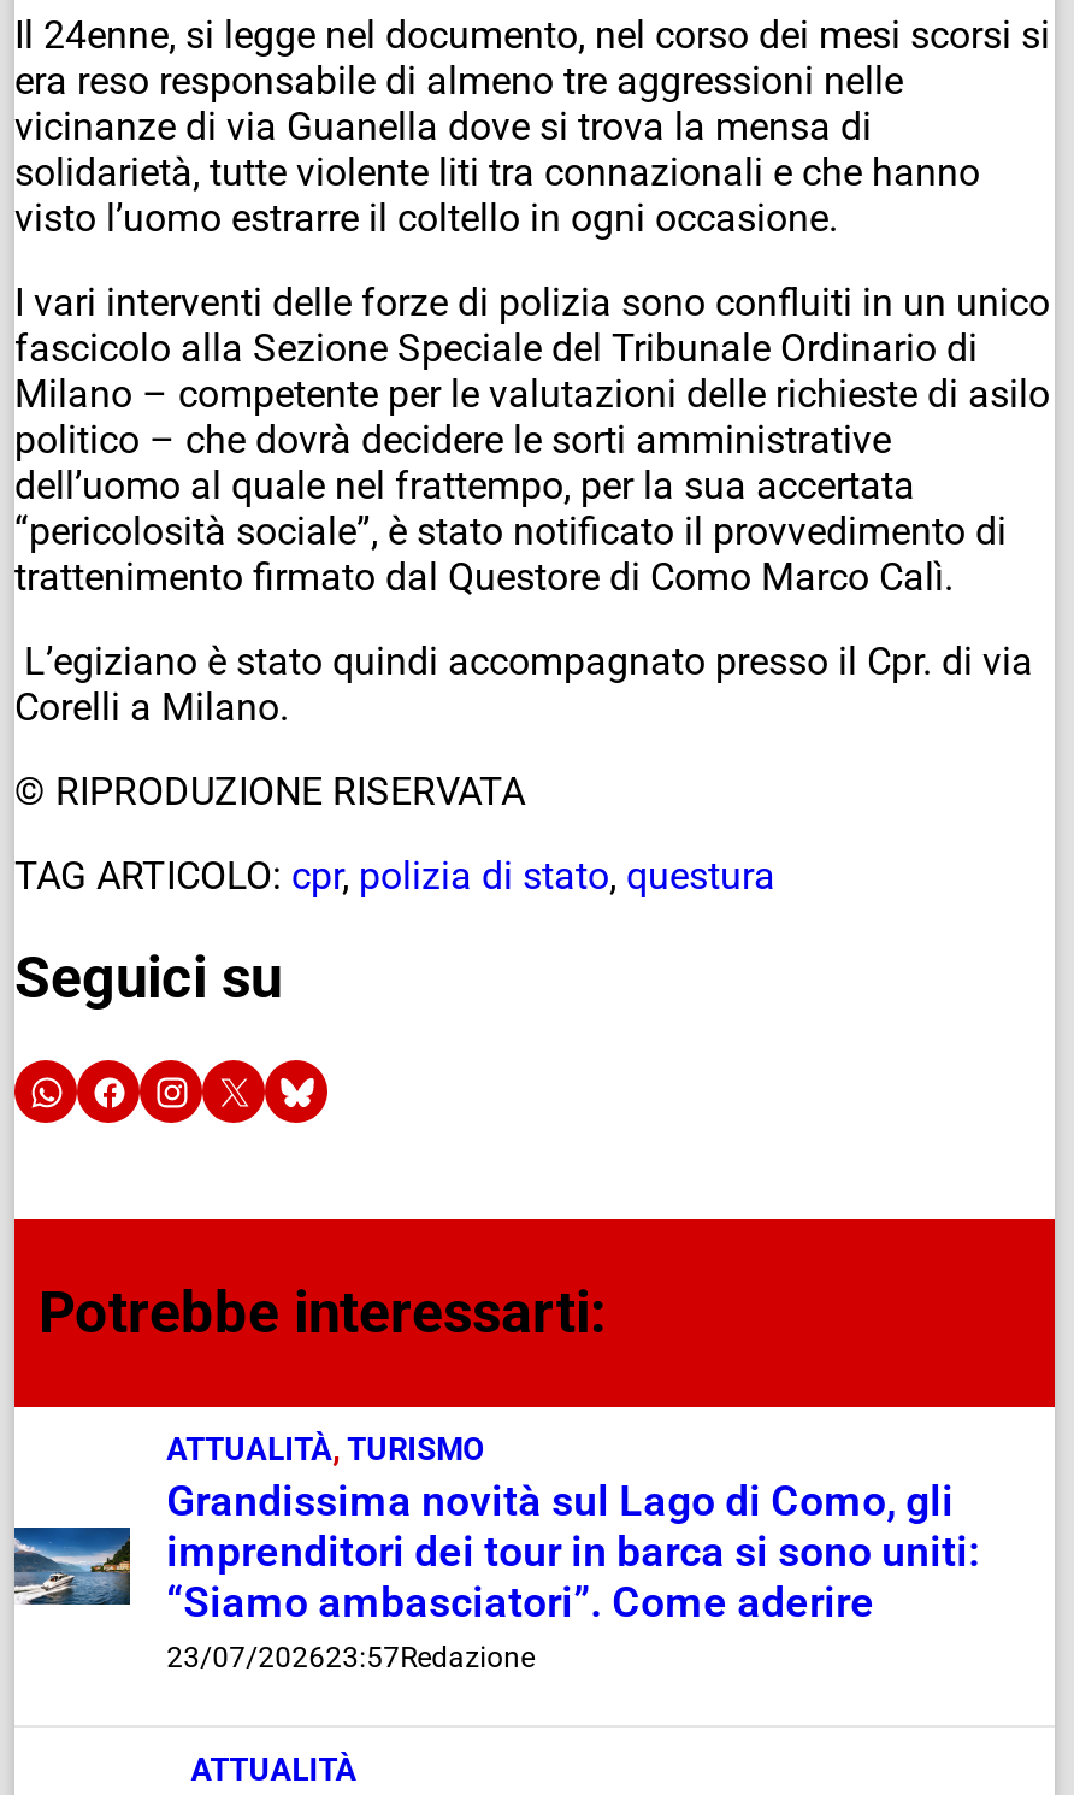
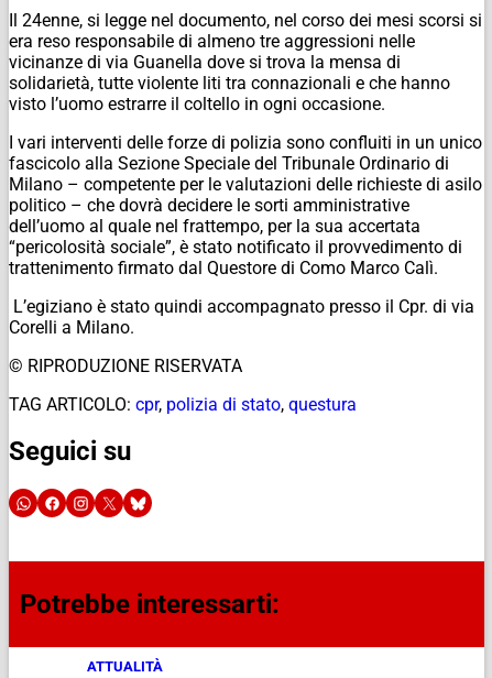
- [image]
- ATTUALITÀ, TURISMO
- Grandissima novità sul Lago di Como, gli
- imprenditori dei tour in barca si sono uniti:
- “Siamo ambasciatori”. Come aderire
- 23/07/202623:57Redazione
